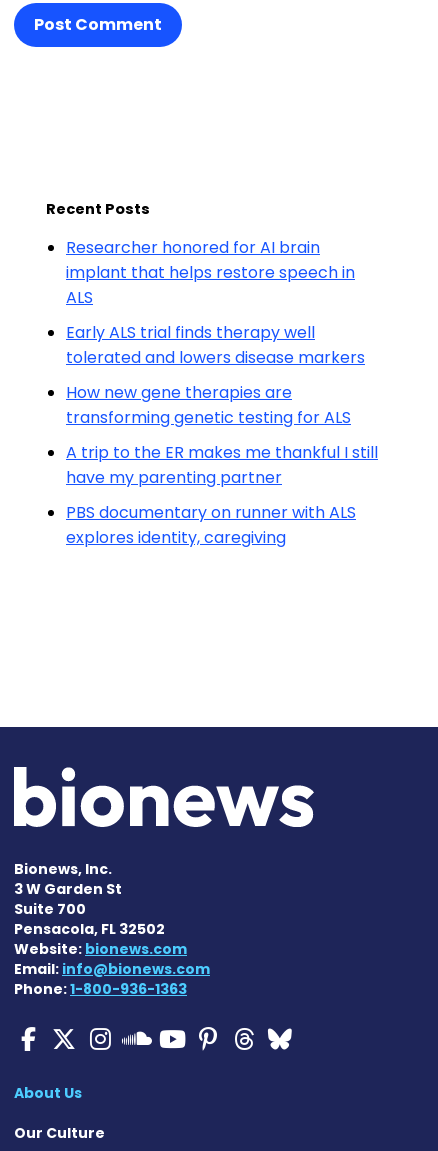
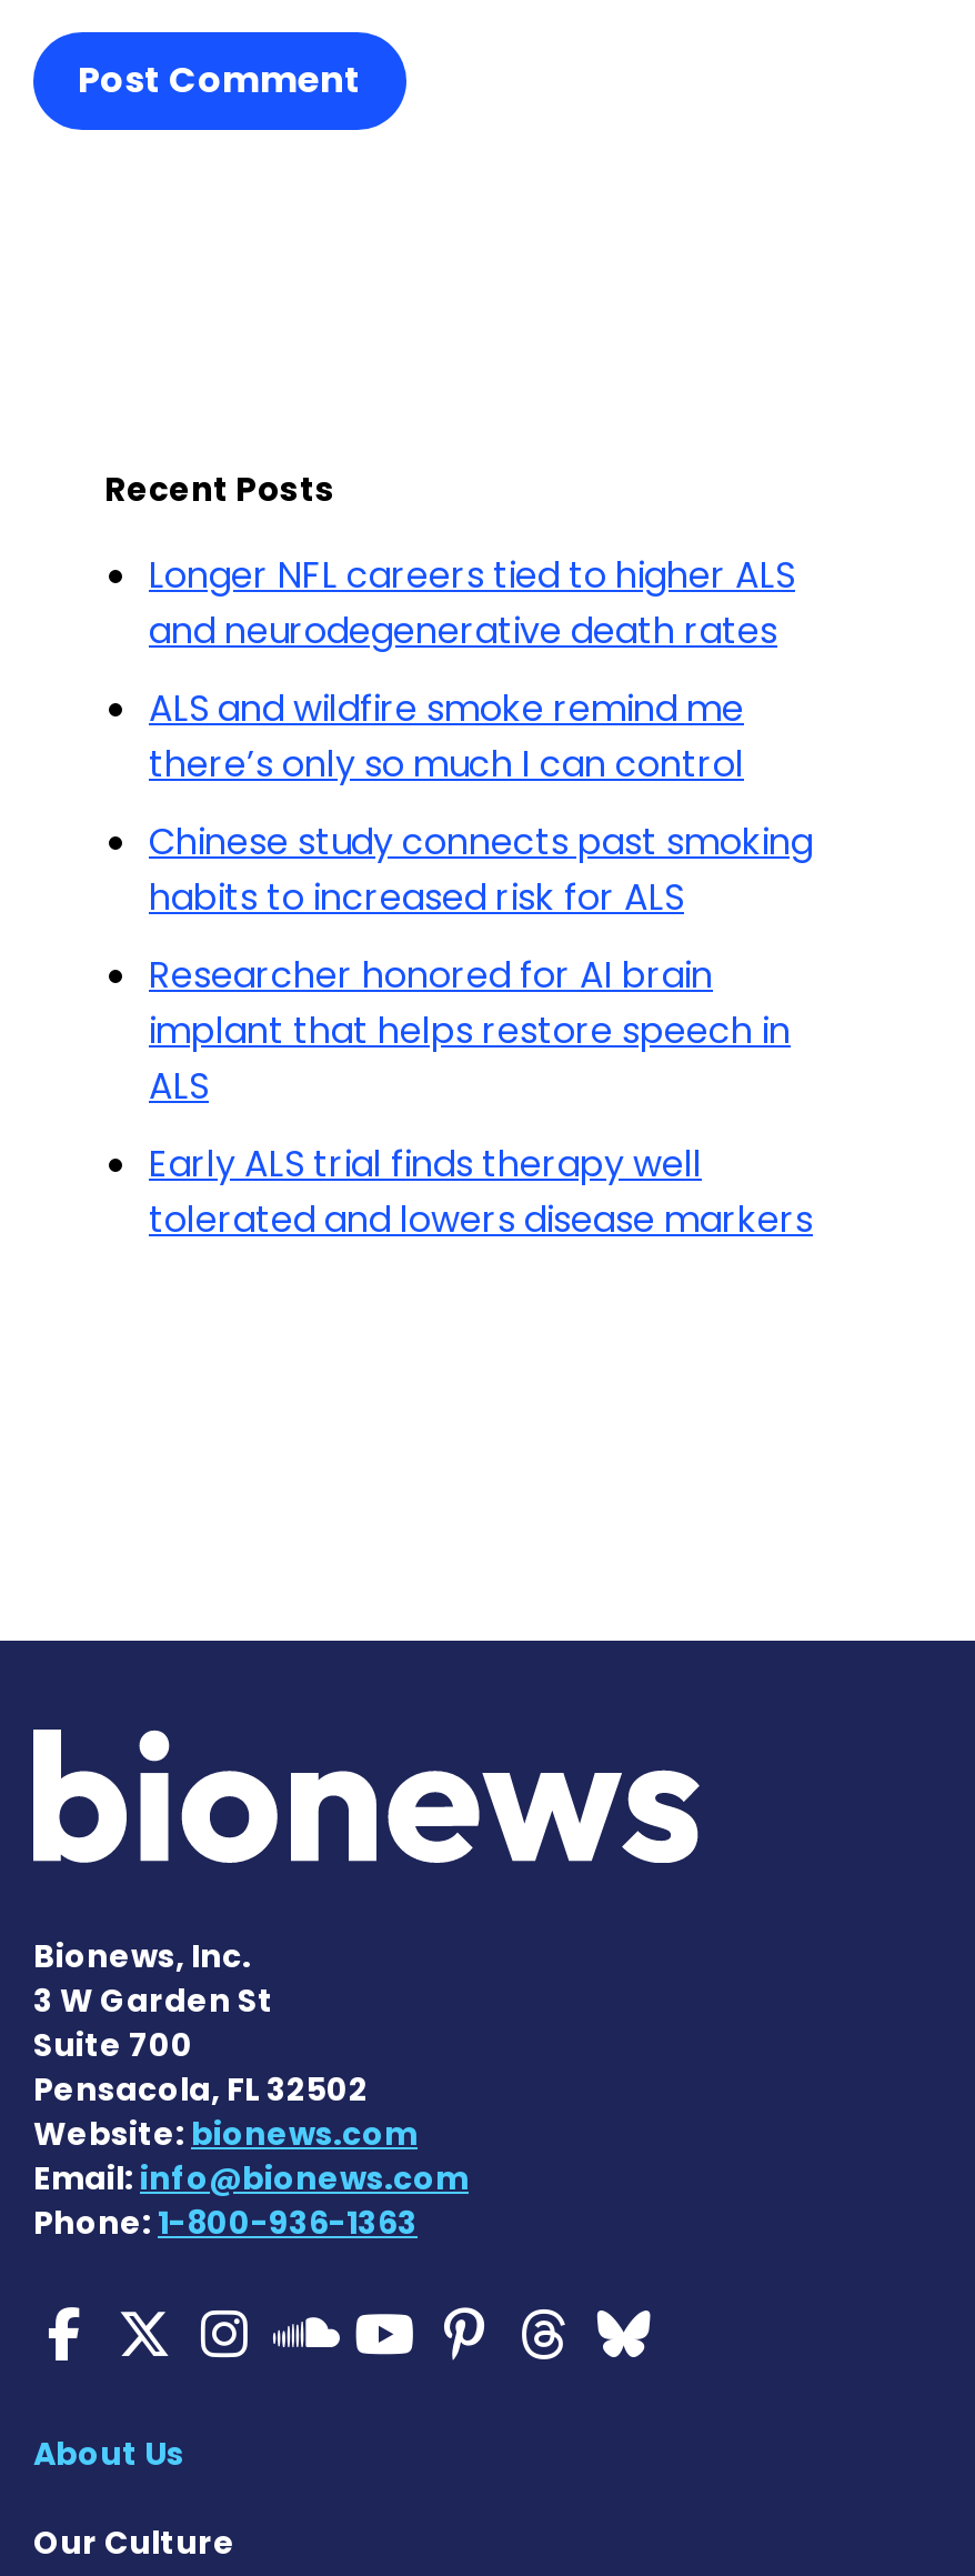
+ Longer NFL careers tied to higher ALS
+ and neurodegenerative death rates
+ ALS and wildfire smoke remind me
+ there’s only so much I can control
+ Chinese study connects past smoking
+ habits to increased risk for ALS

moved down: Researcher honored for AI brain | implant that helps restore speech in | ALS | Early ALS trial finds therapy well | tolerated and lowers disease markers

- How new gene therapies are
- transforming genetic testing for ALS
- A trip to the ER makes me thankful I still
- have my parenting partner
- PBS documentary on runner with ALS
- explores identity, caregiving
